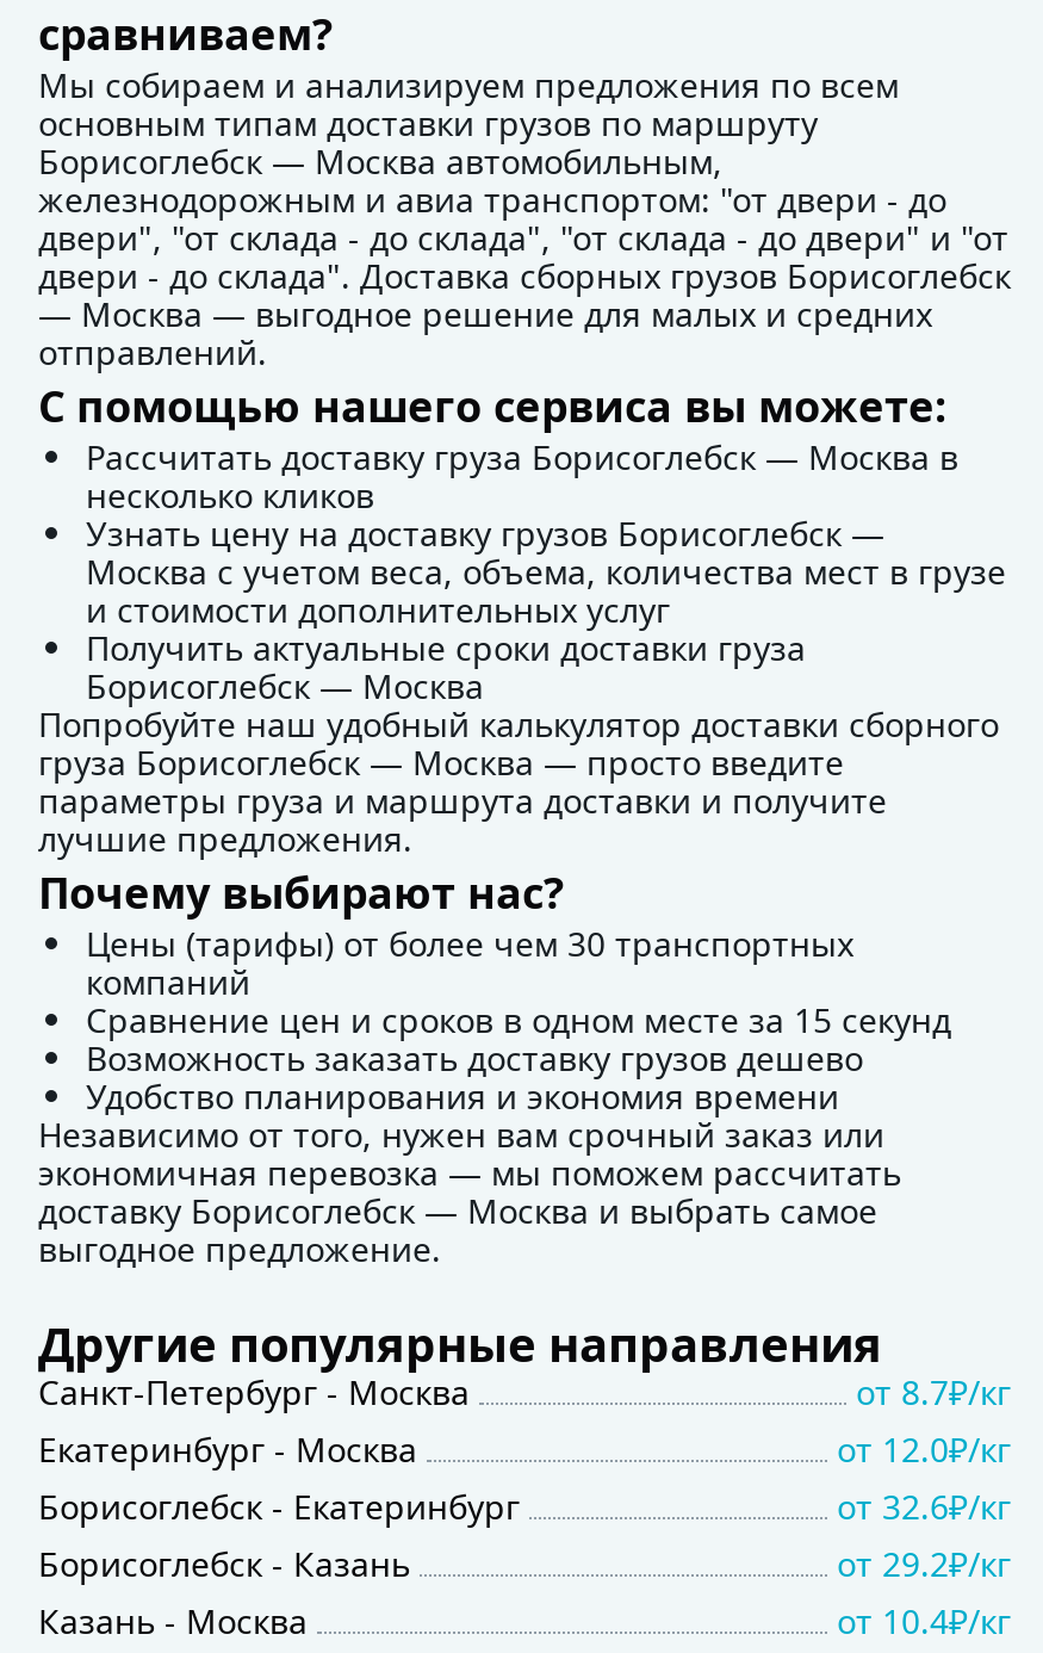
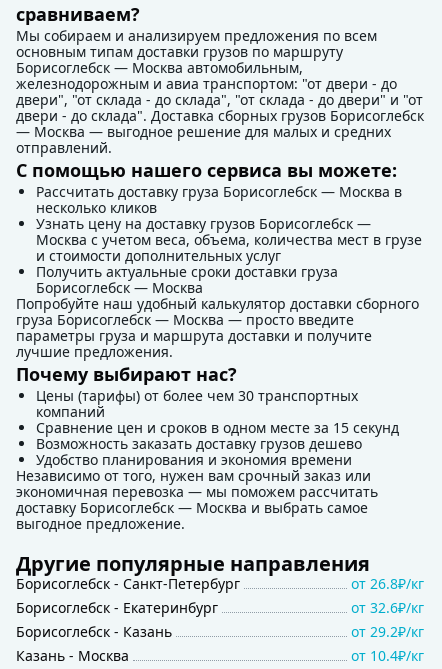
- Санкт-Петербург- Москва
- от 8.7₽/кг
- Екатеринбург - Москва
- от 12.0₽/кг
+ Борисоглебск - Санкт-Петербург
+ от 26.8₽/кг
